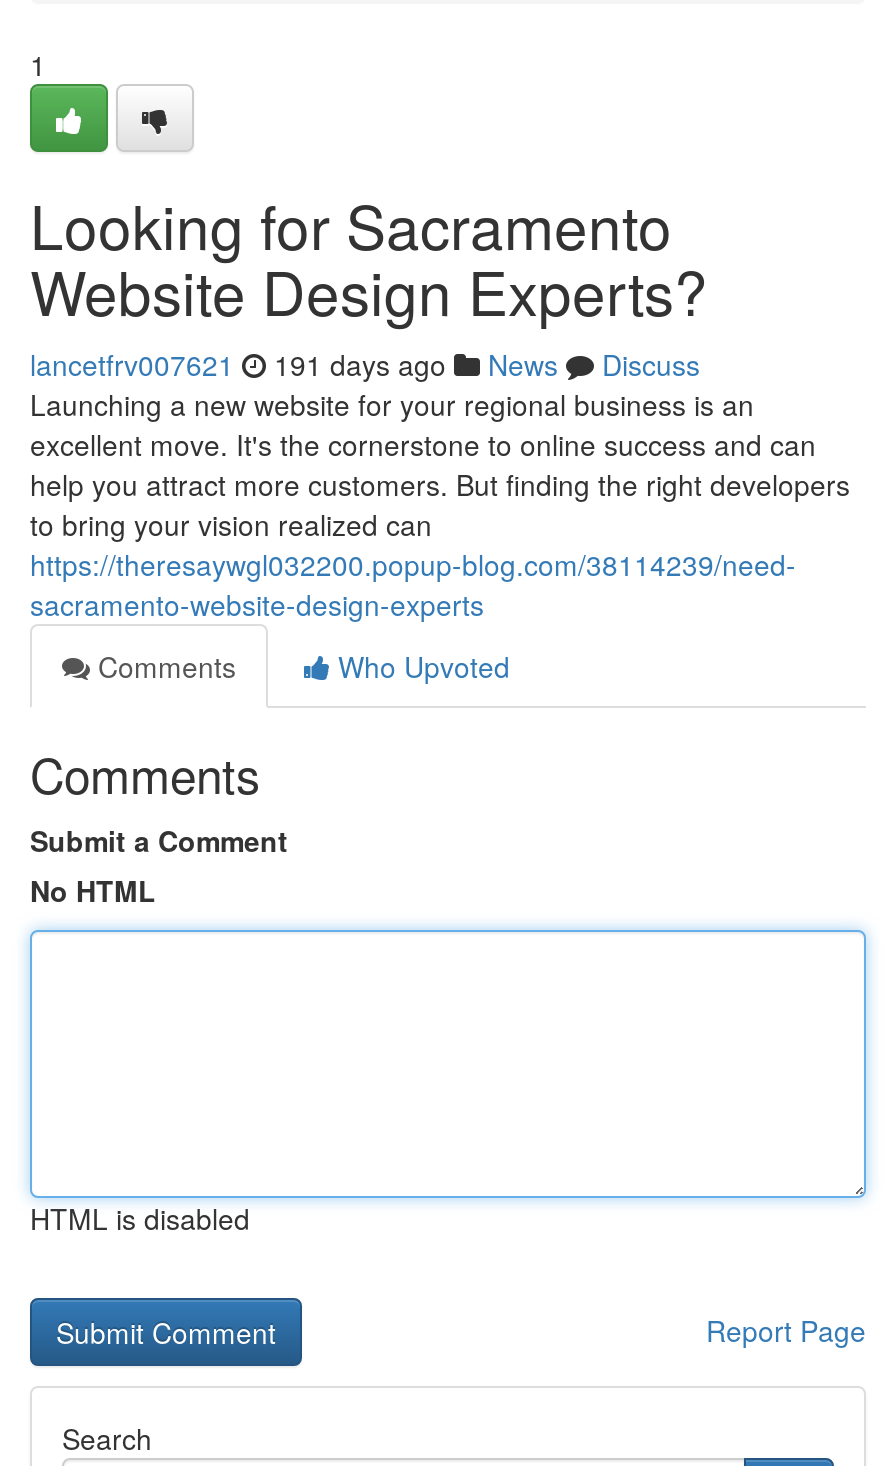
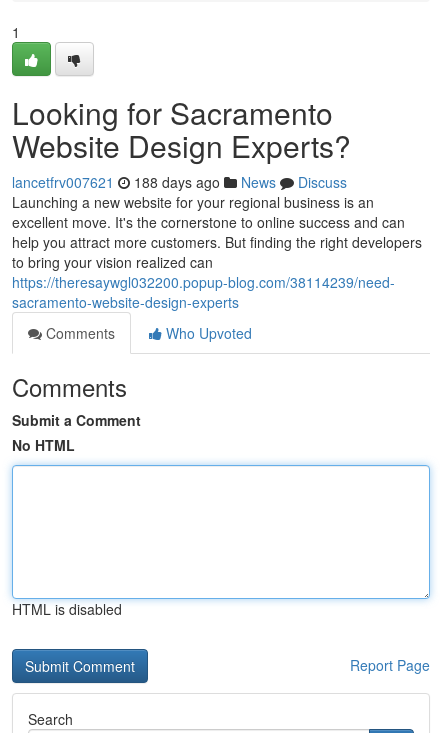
- lancetfrv007621 191 days ago News Discuss
+ lancetfrv007621 188 days ago News Discuss
